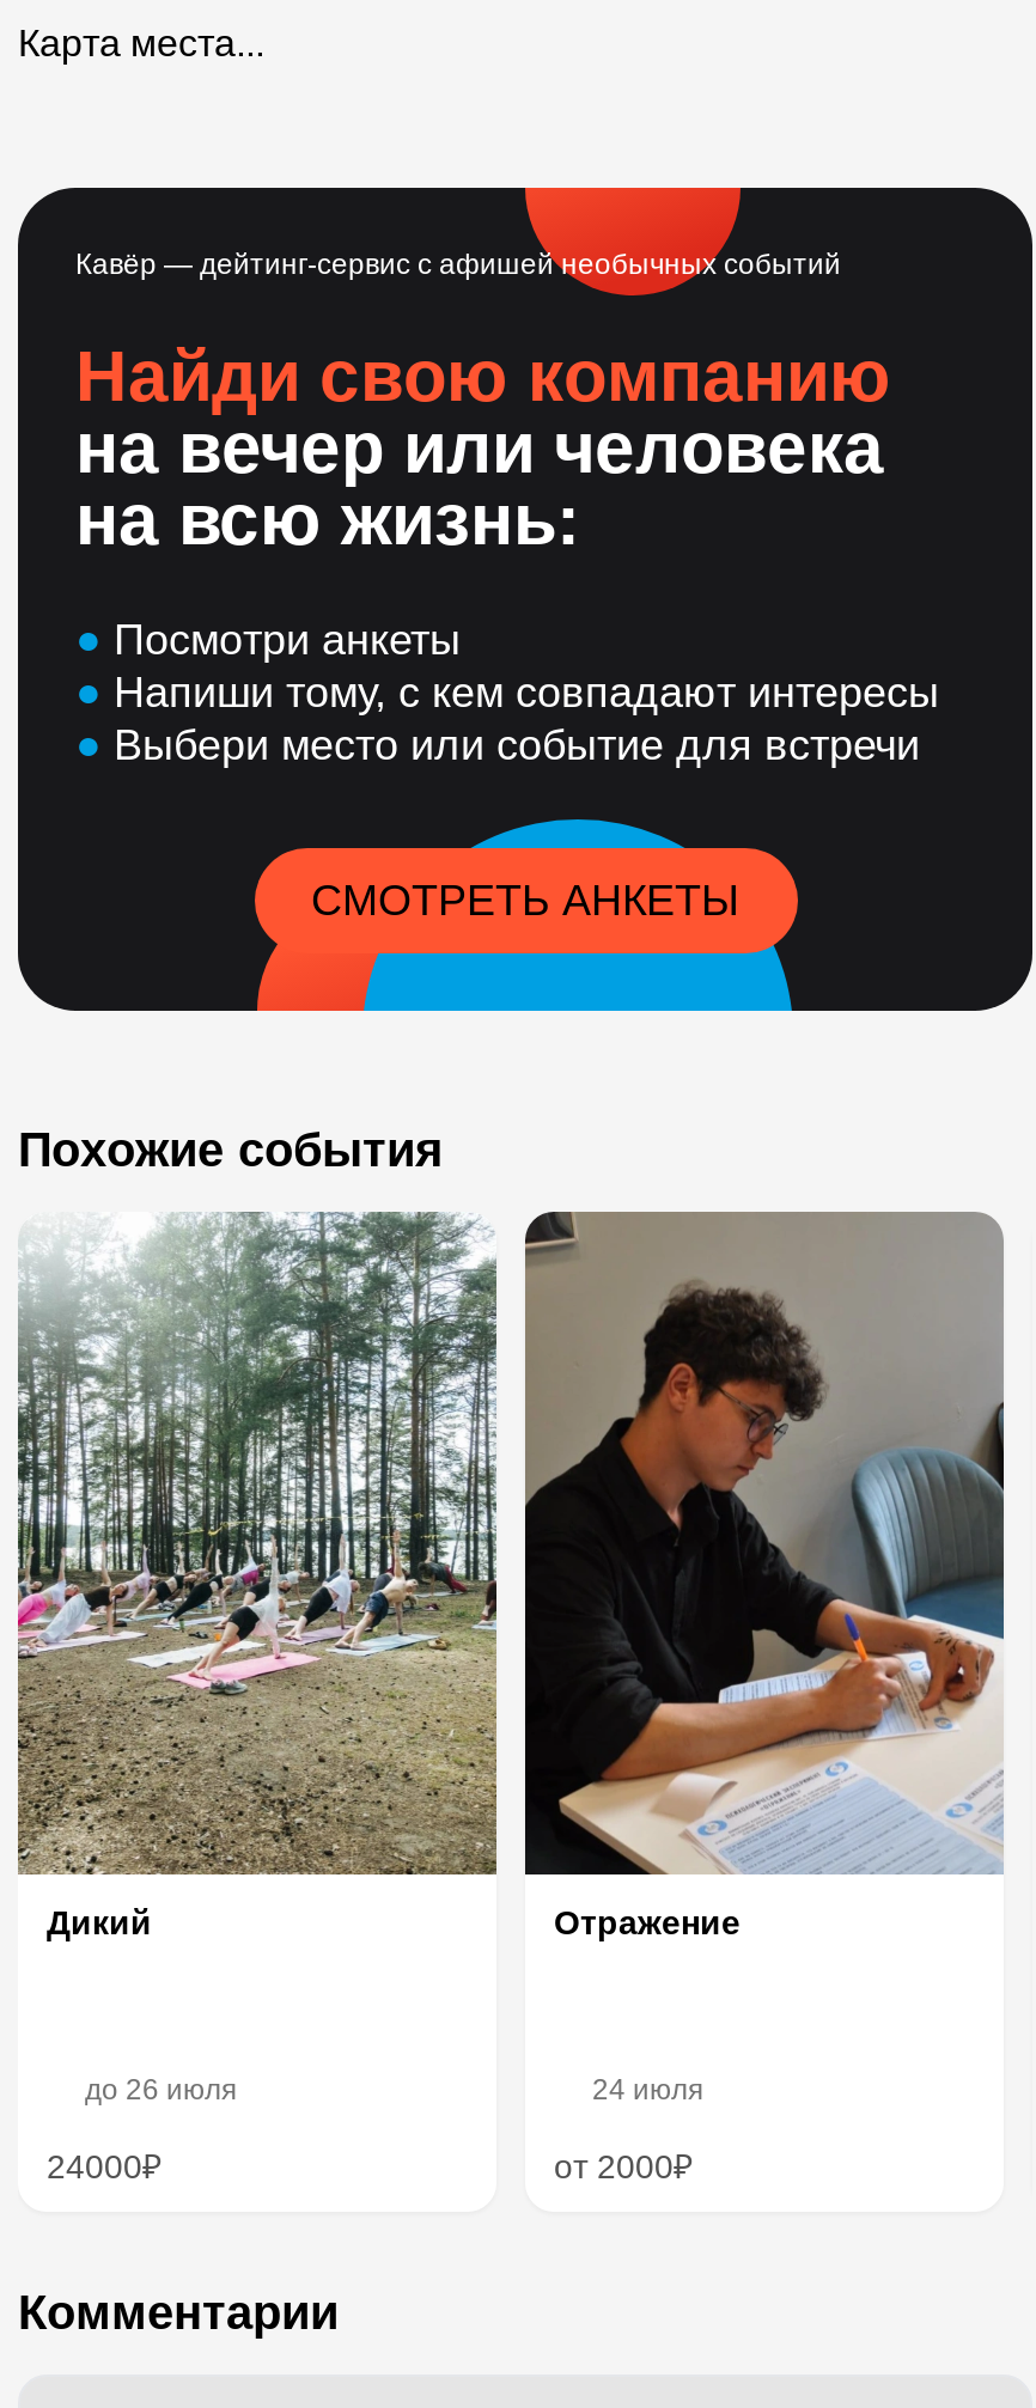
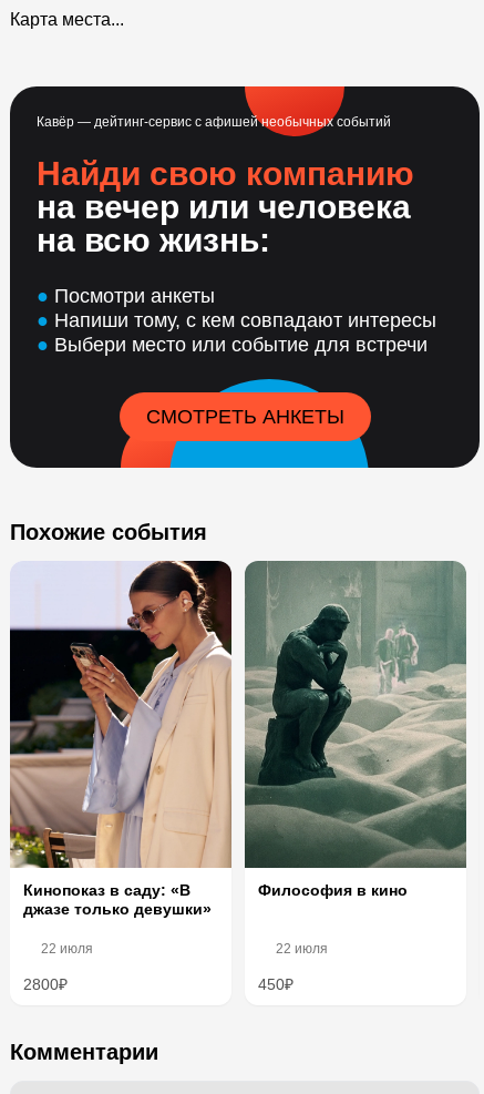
- [image]
- Дикий
+ [image]
+ Кинопоказ в саду: «В
+ джазе только девушки»

- [image]
- Отражение
+ [image]
+ Философия в кино

- до 26 июля
+ 22 июля

- 24 июля
+ 22 июля

- 24000₽
+ 2800₽

- от 2000₽
+ 450₽
